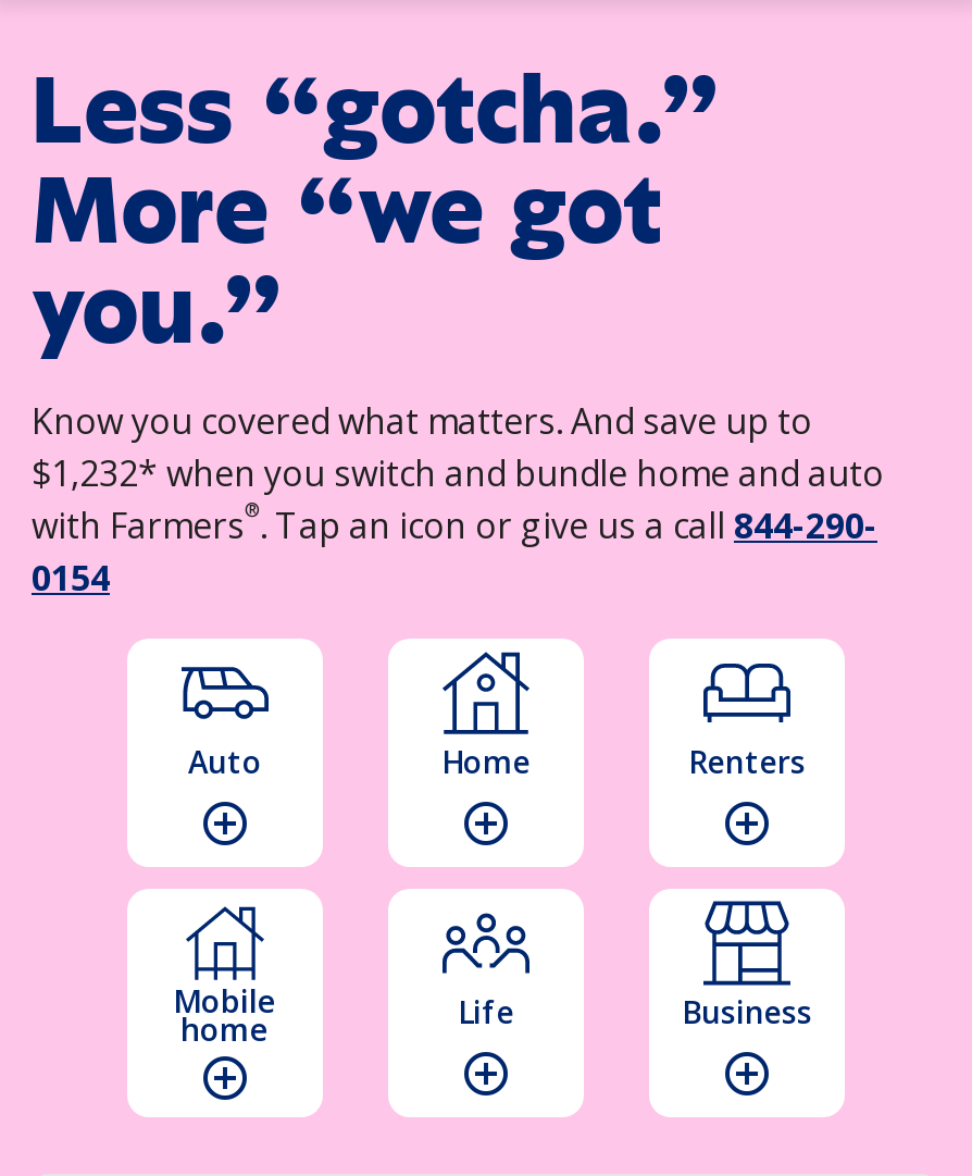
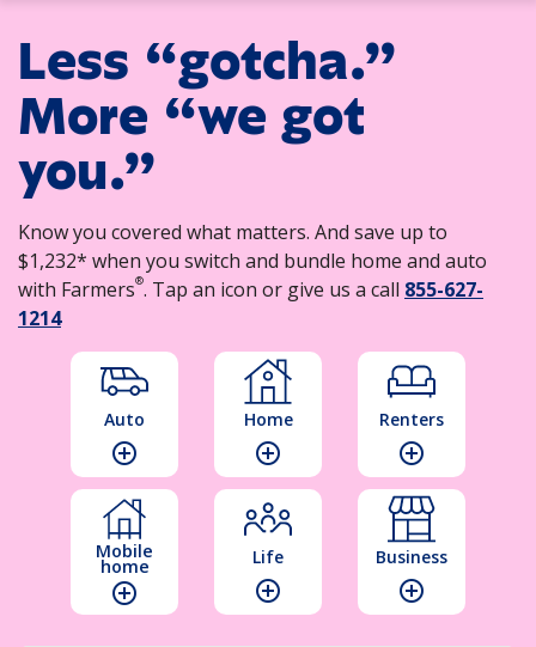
- with Farmers®. Tap an icon or give us a call 844-290-
+ with Farmers®. Tap an icon or give us a call 855-627-

- 0154
+ 1214
